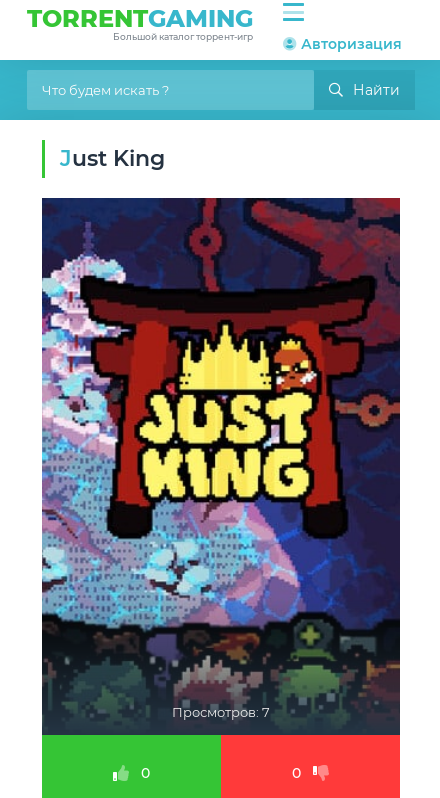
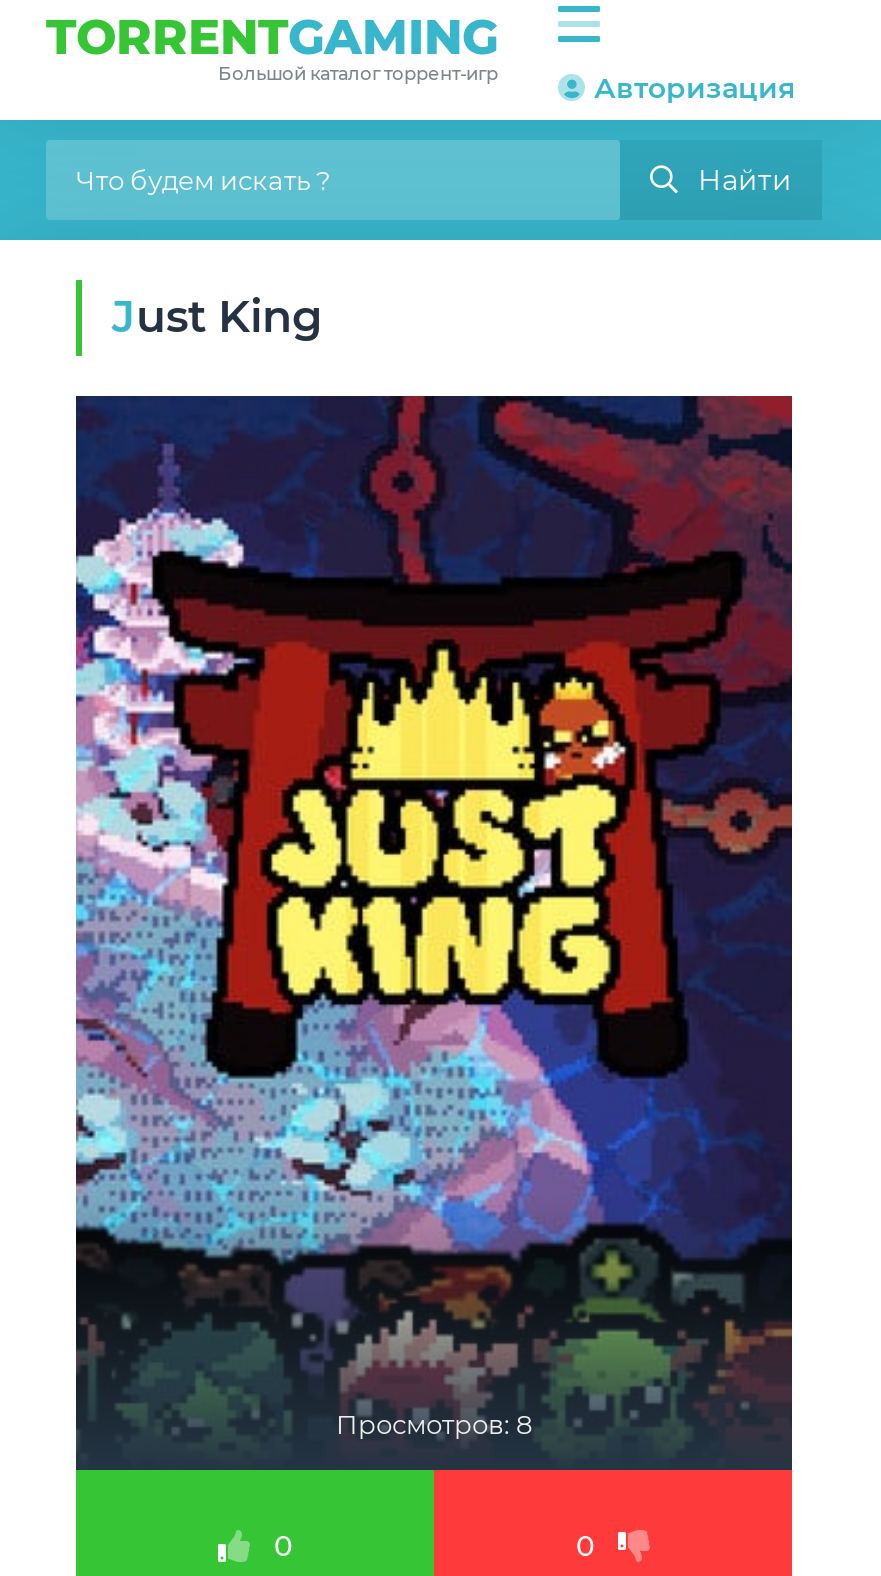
- Просмотров: 7
+ Просмотров: 8
